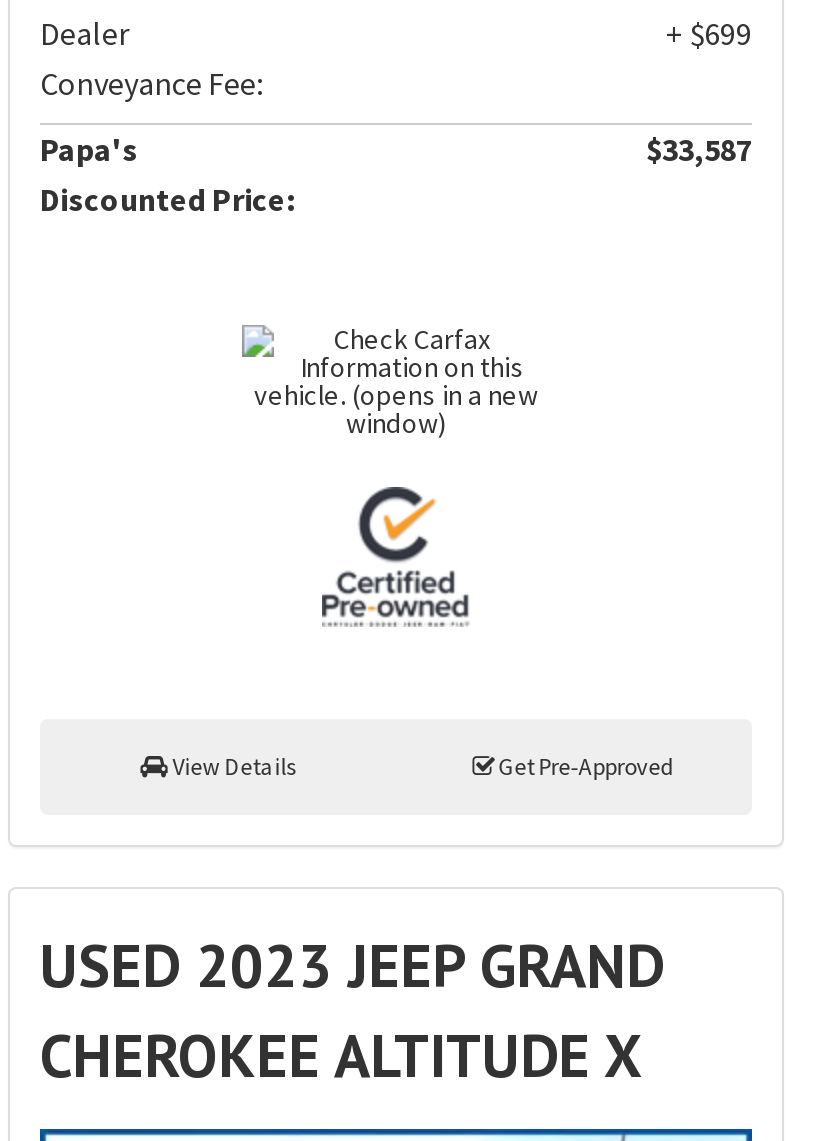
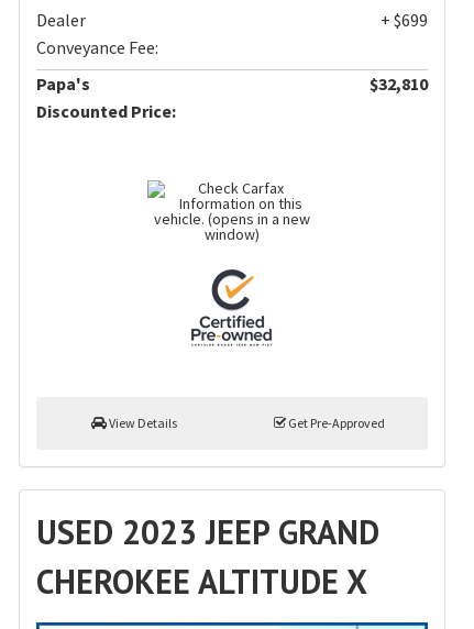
- $33,587
+ $32,810
